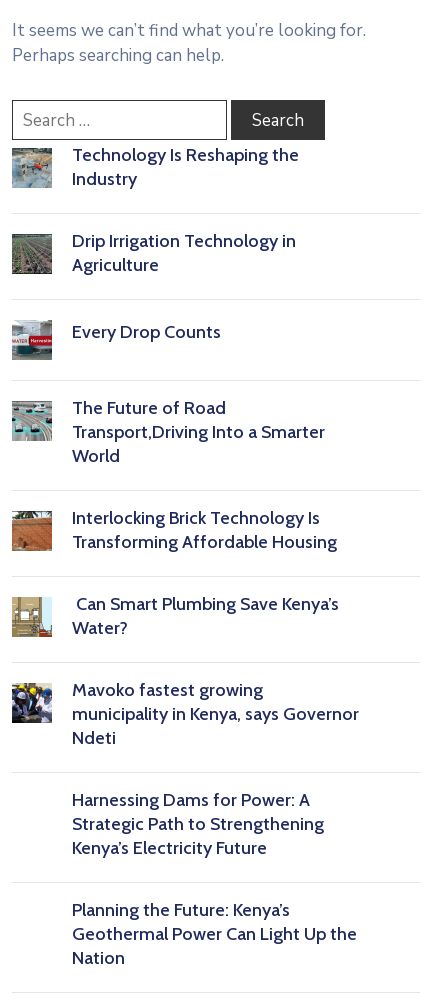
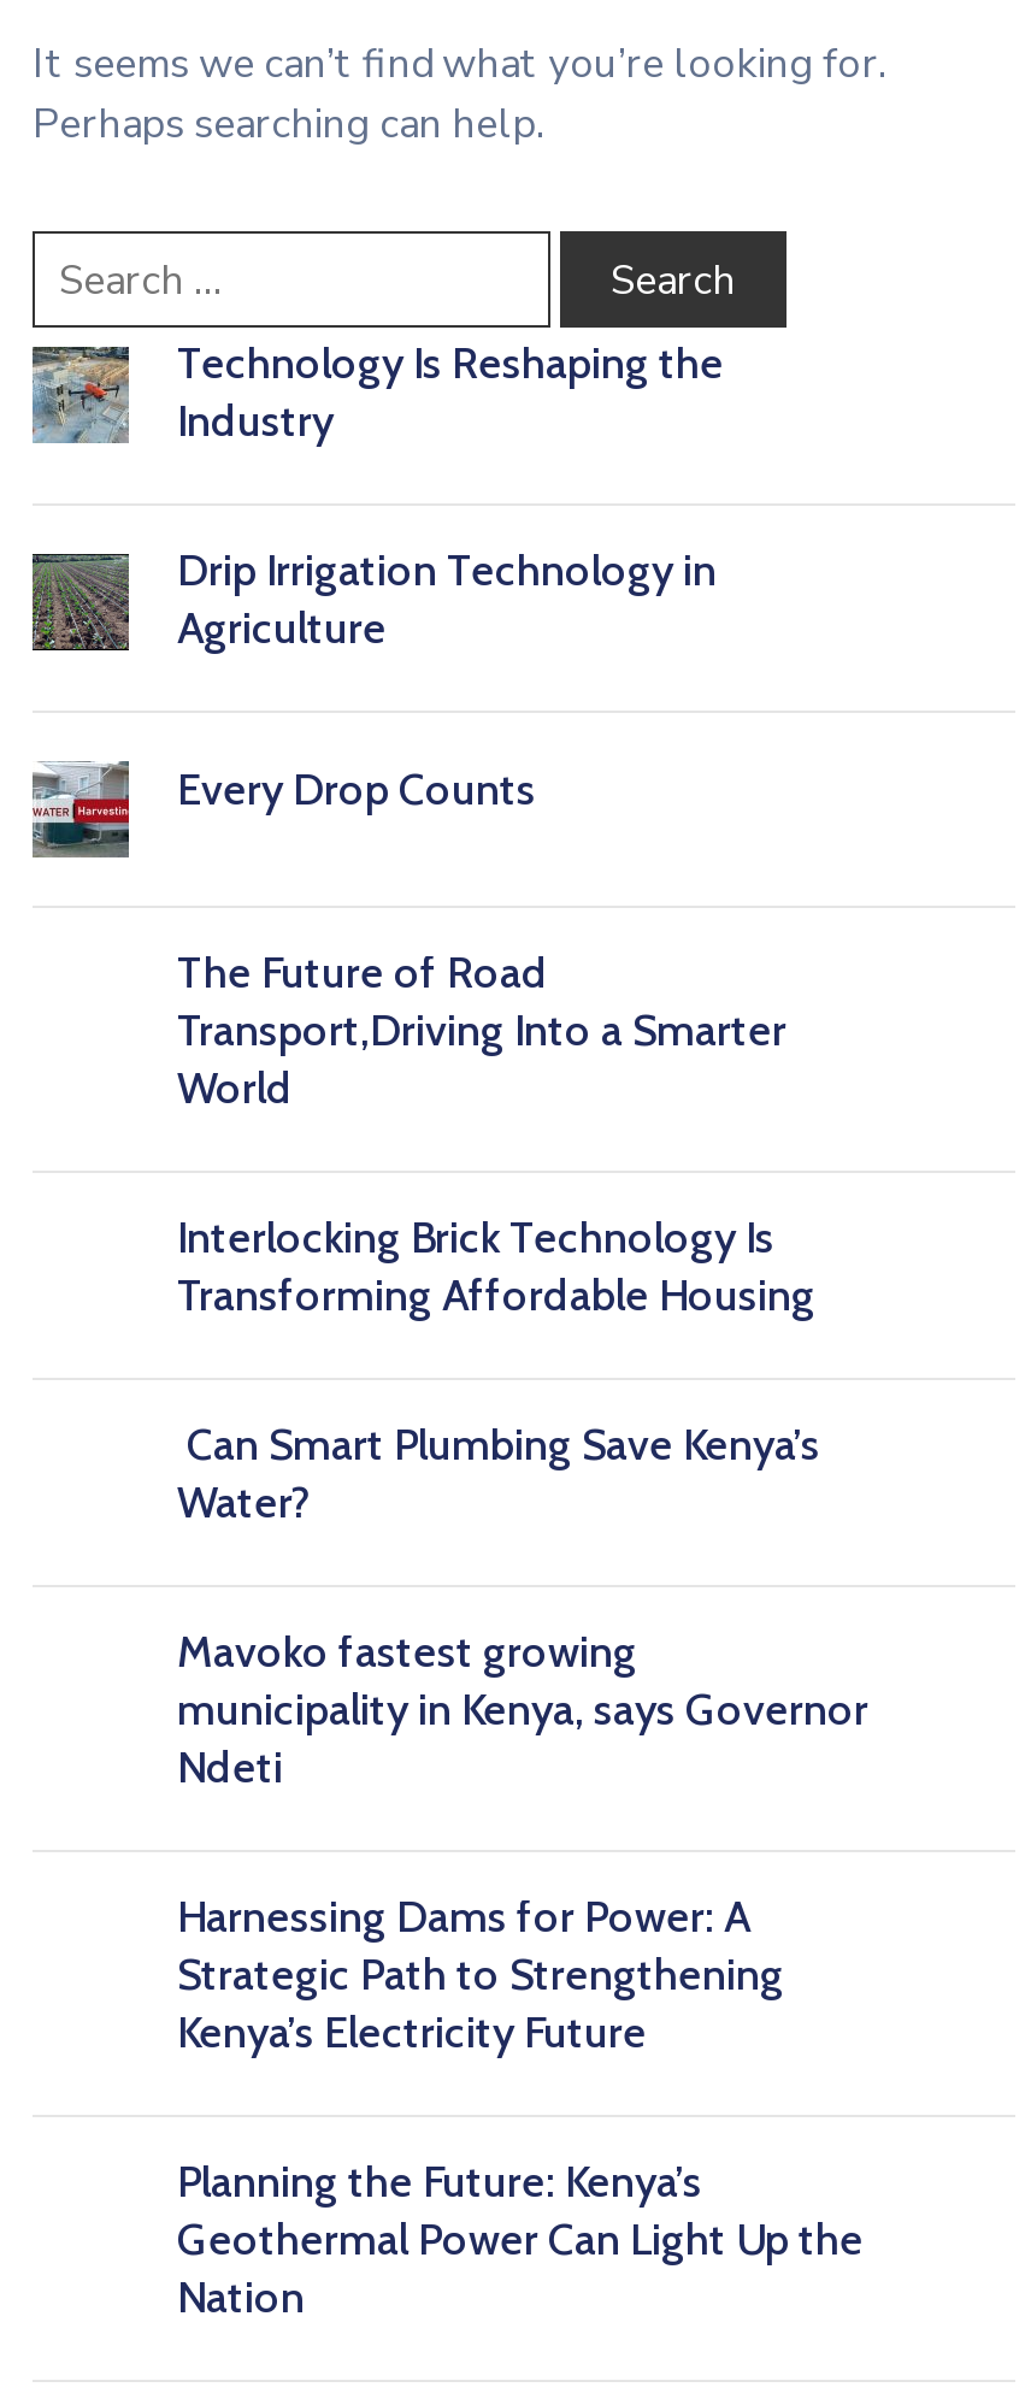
- [image]

- [image]

- [image]

- [image]
